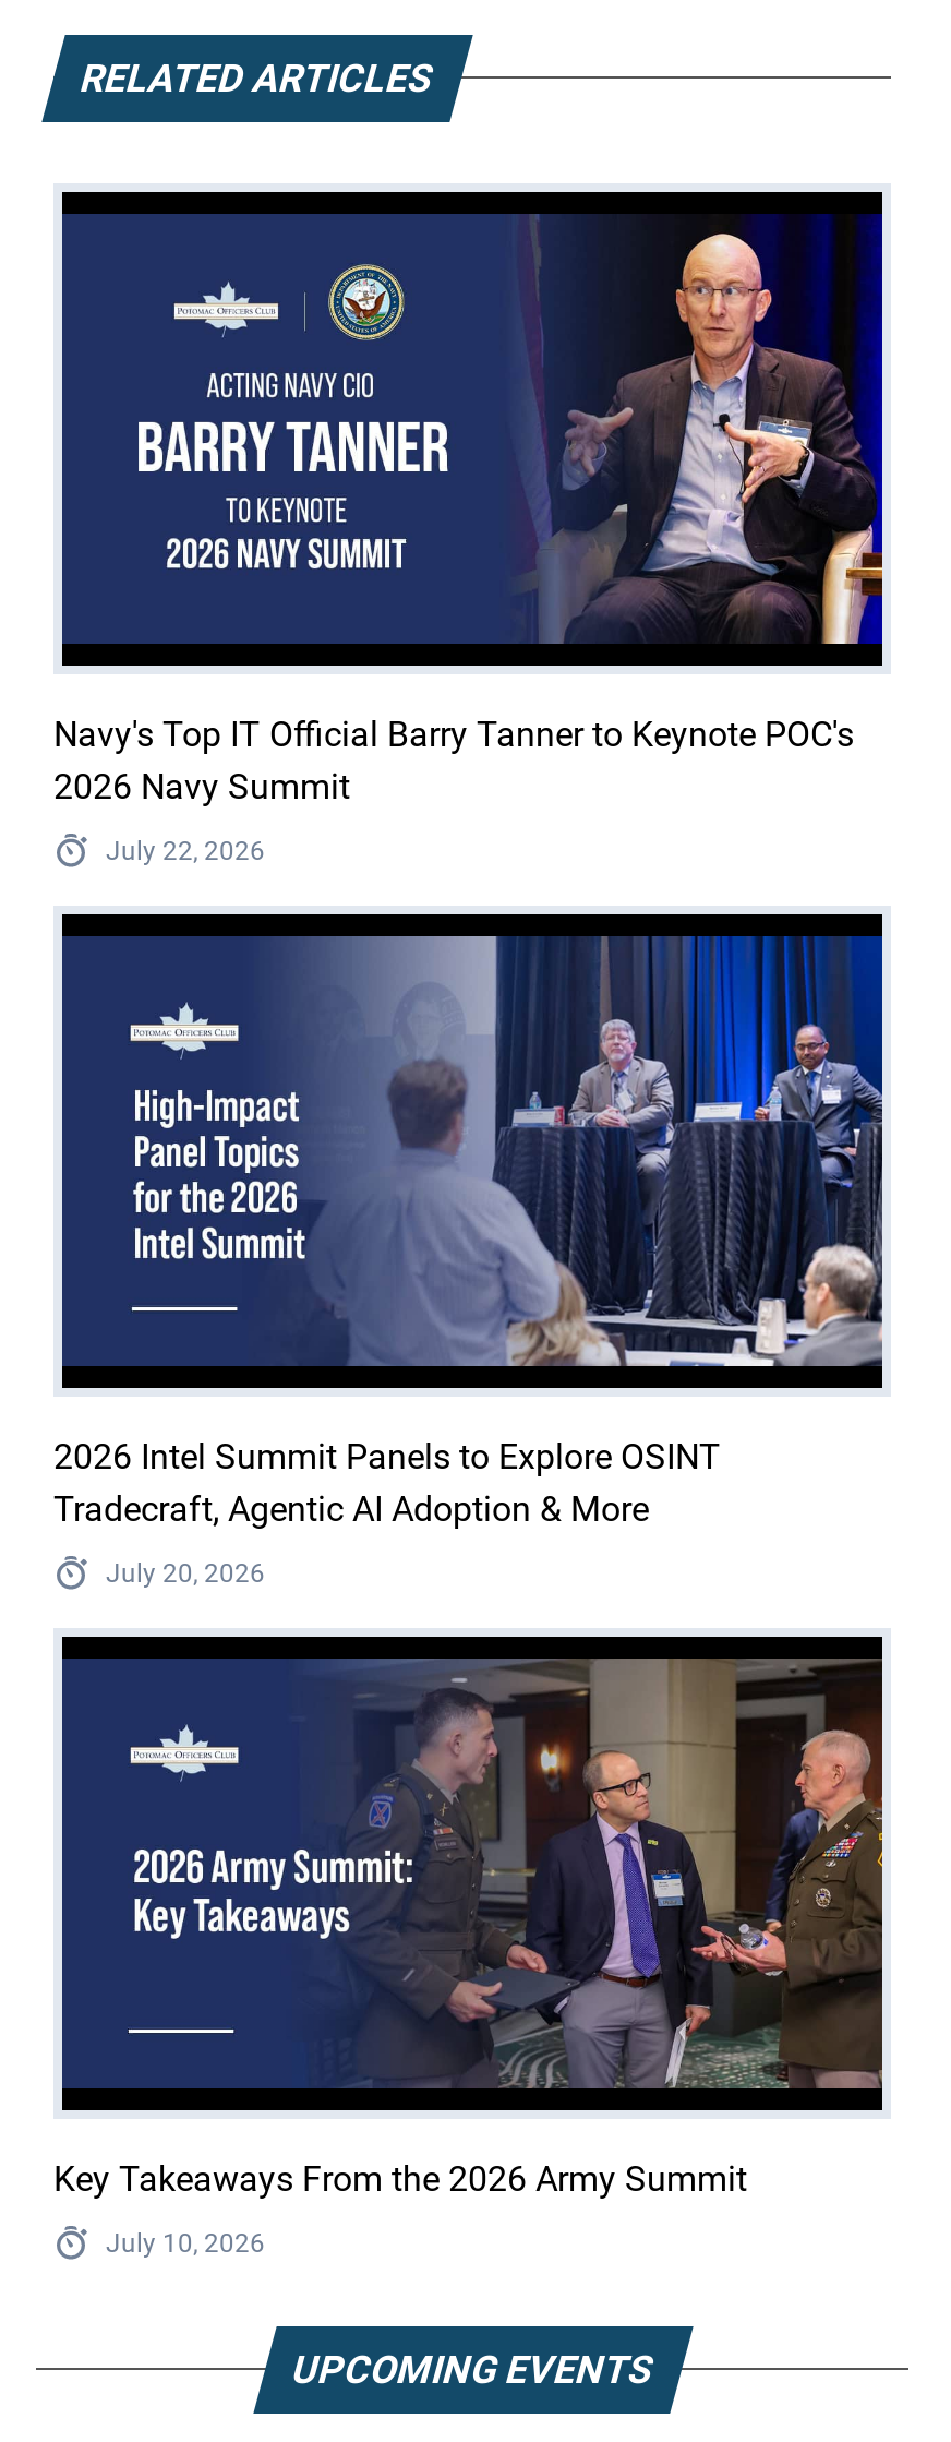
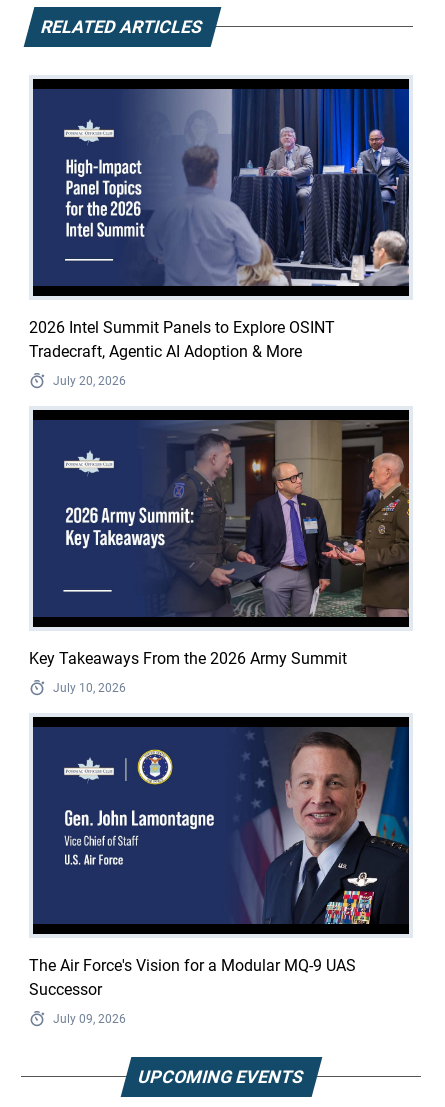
- [image]
- Navy's Top IT Official Barry Tanner to Keynote POC's
- 2026 Navy Summit
- July 22, 2026

moved up: [image] | 2026 Intel Summit Panels to Explore OSINT | Tradecraft, Agentic AI Adoption & More | July 20, 2026 | Key Takeaways From the 2026 Army Summit | July 10, 2026

+ [image]
+ The Air Force's Vision for a Modular MQ-9 UAS
+ Successor
+ July 09, 2026
